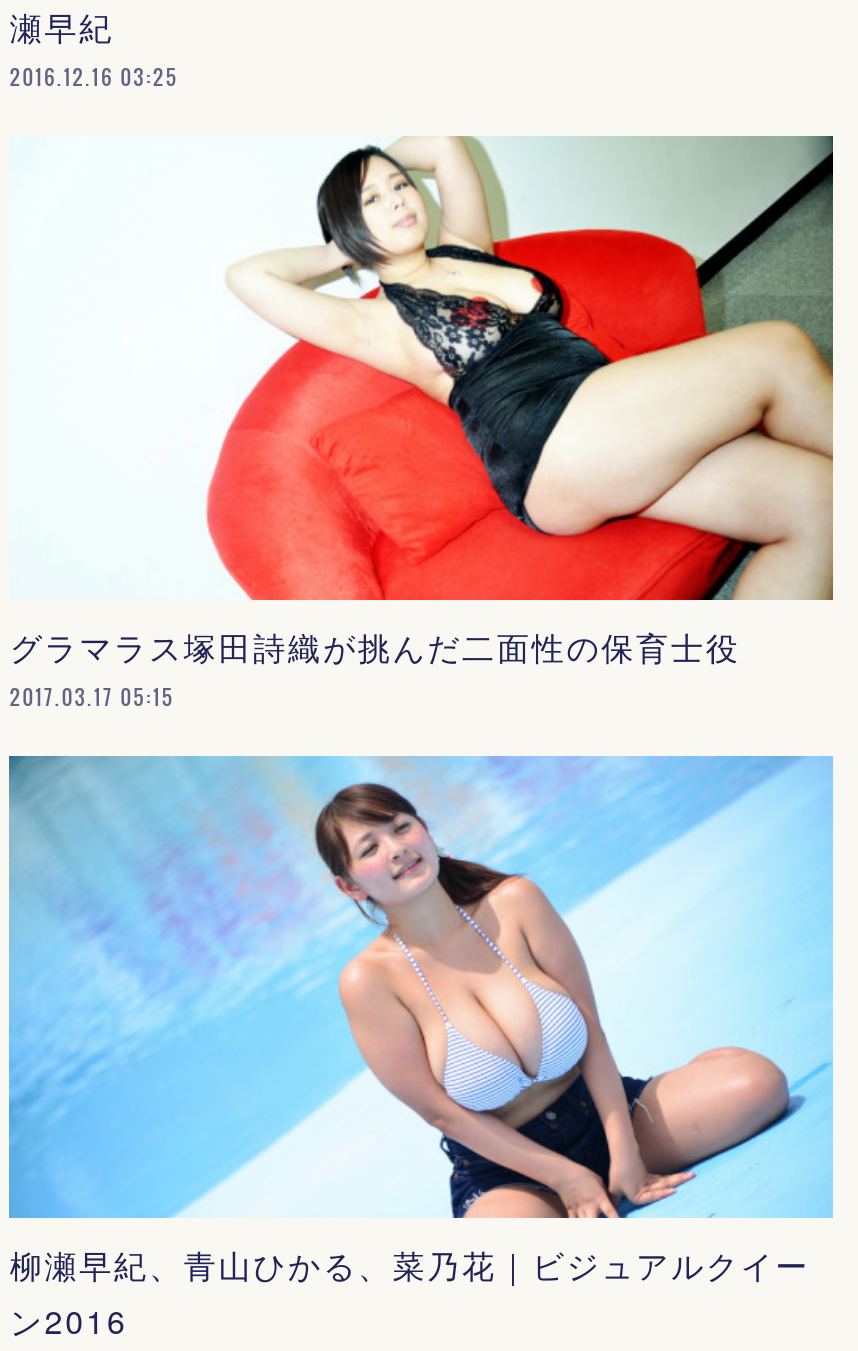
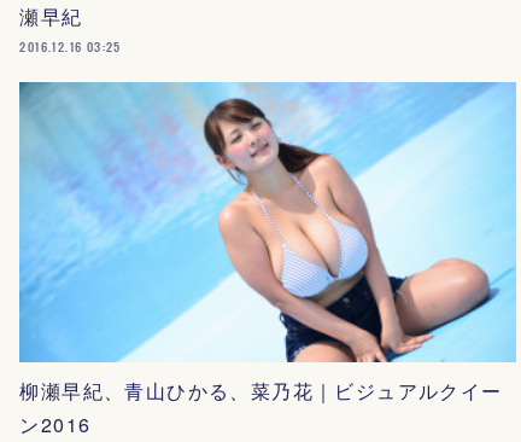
- [image]
- グラマラス塚田詩織が挑んだ二面性の保育士役
- 2017.03.17 05:15
